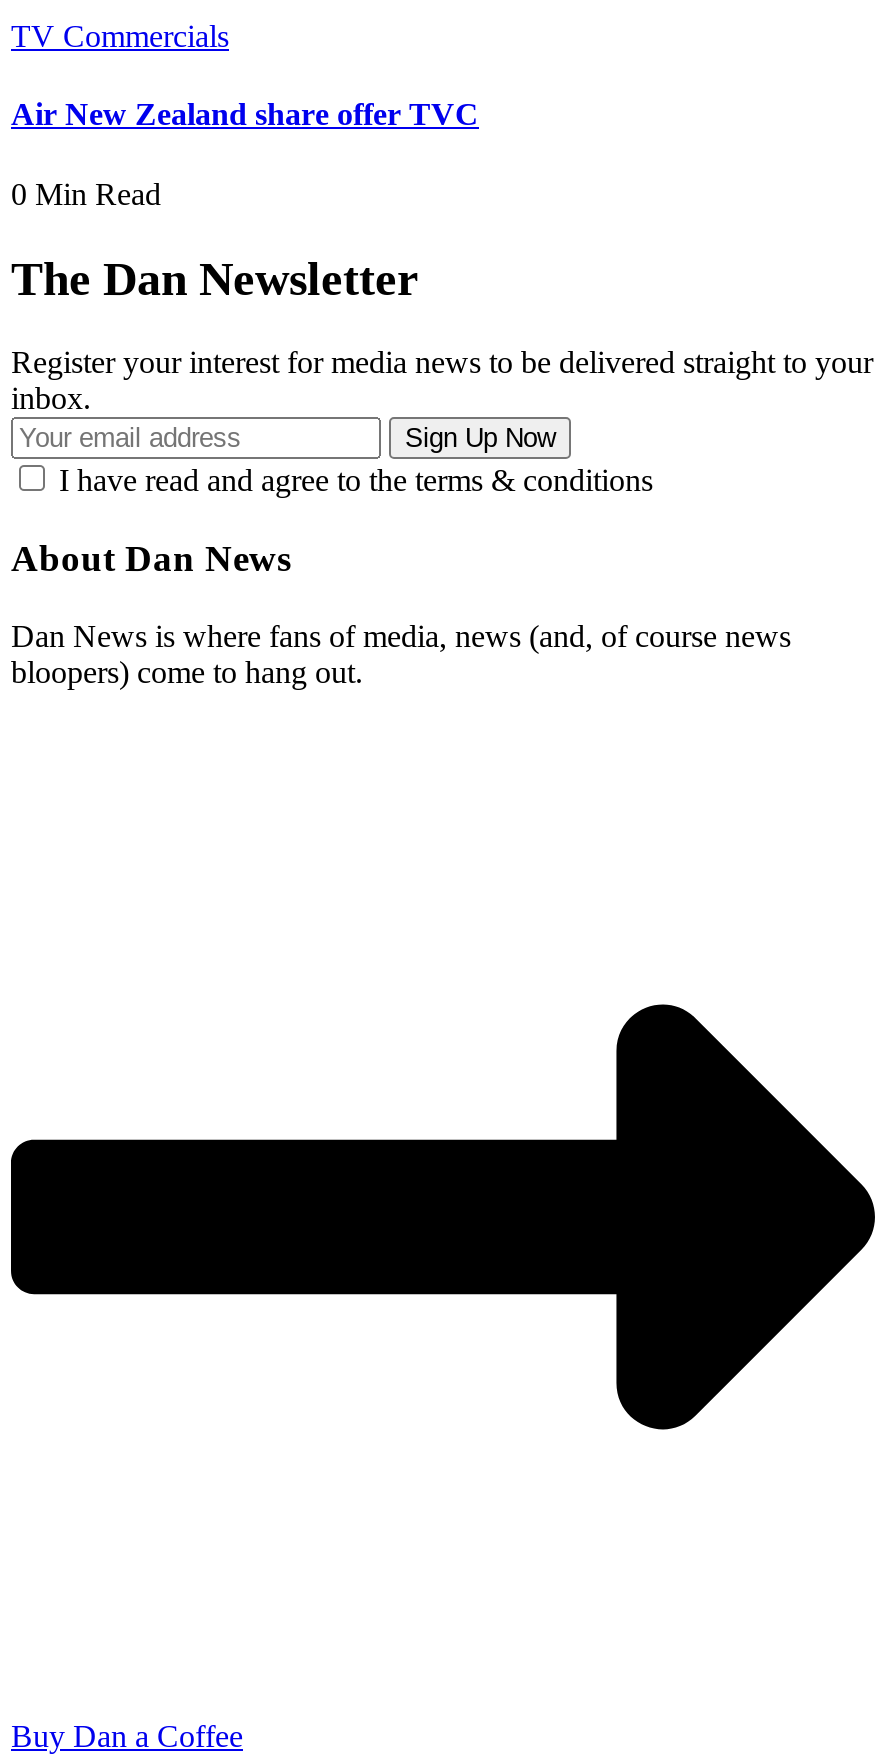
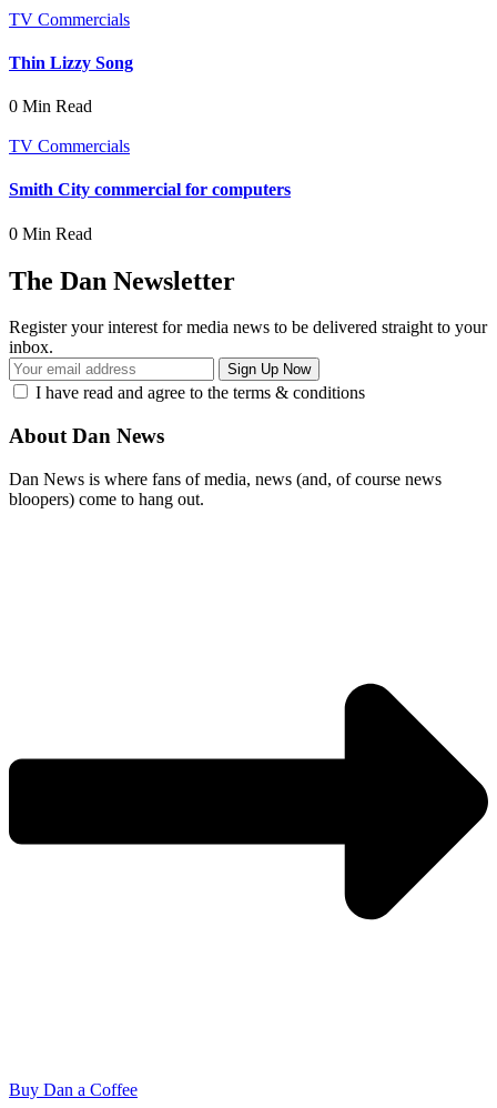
- Air New Zealand share offer TVC
+ Thin Lizzy Song
+ 0 Min Read
+ TV Commercials
+ Smith City commercial for computers
